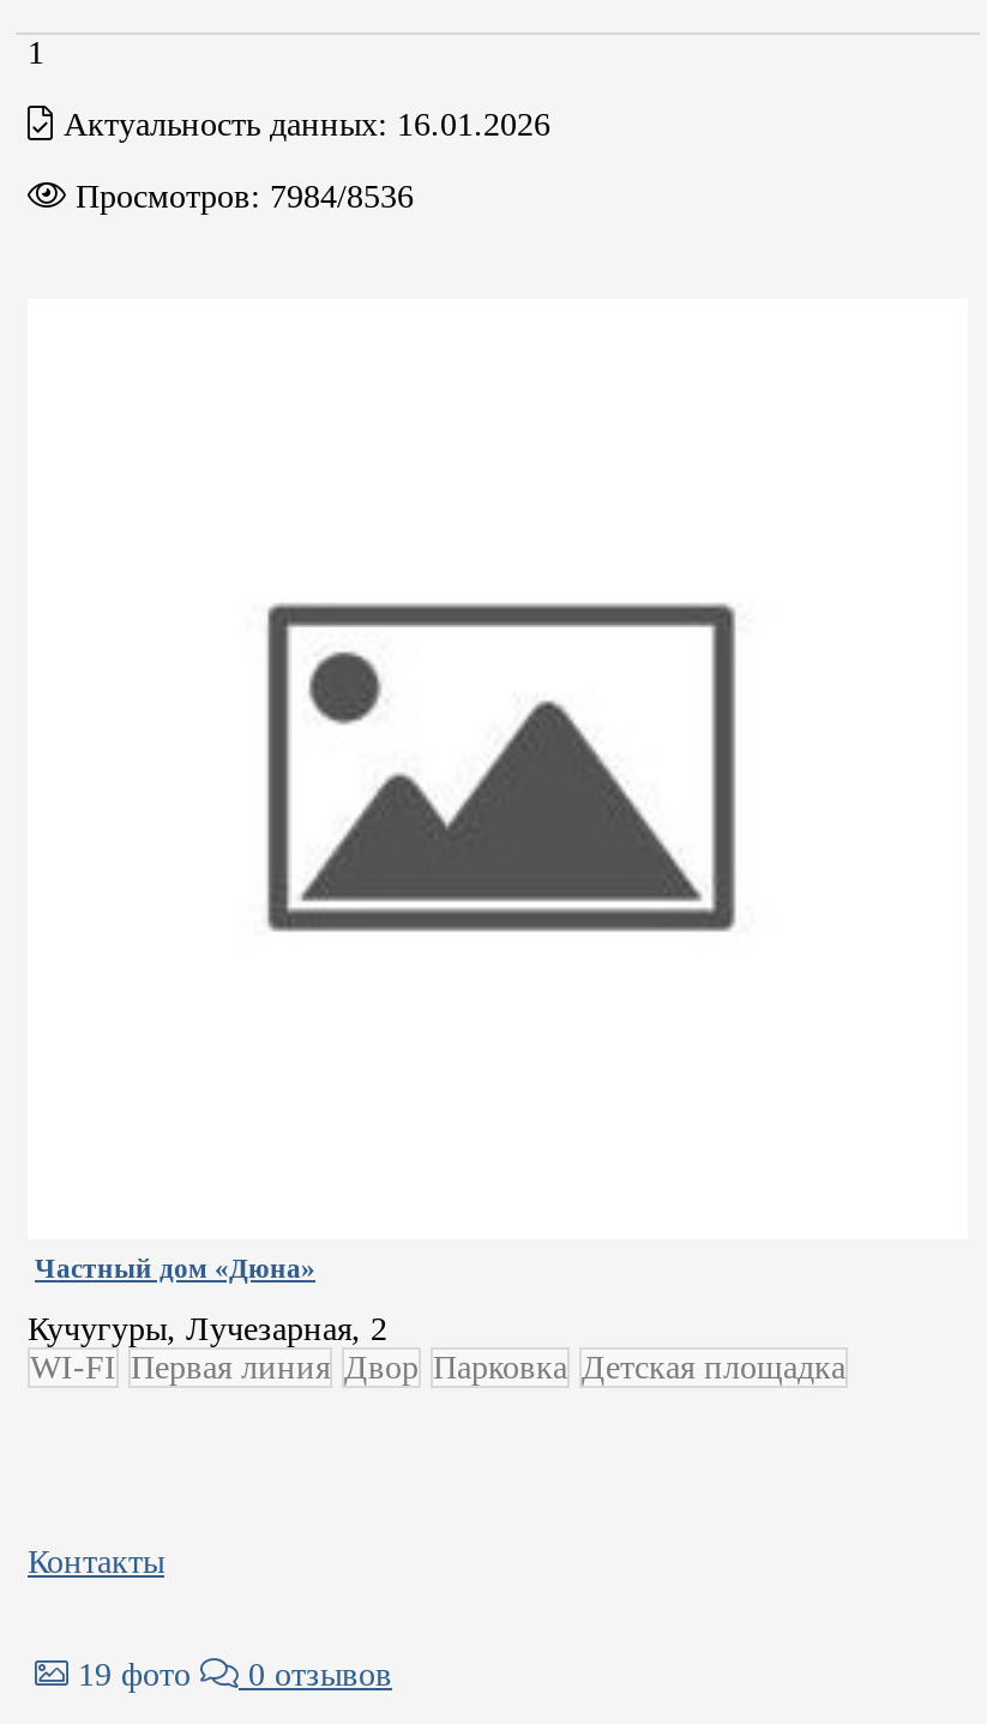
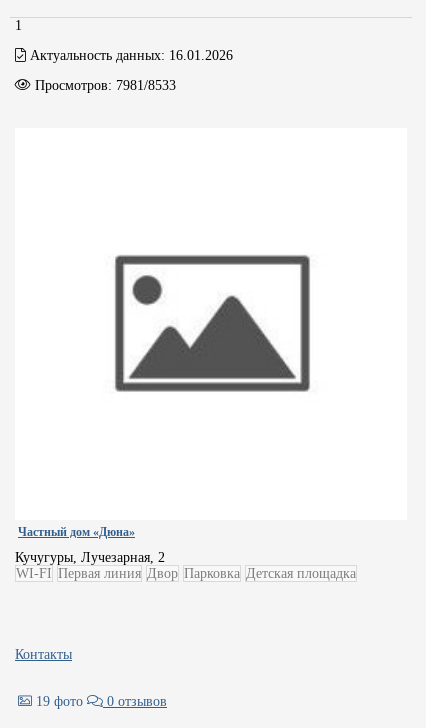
- Просмотров: 7984/8536
+ Просмотров: 7981/8533
